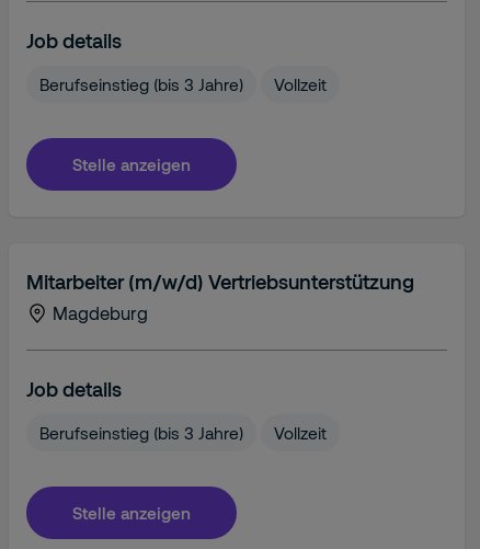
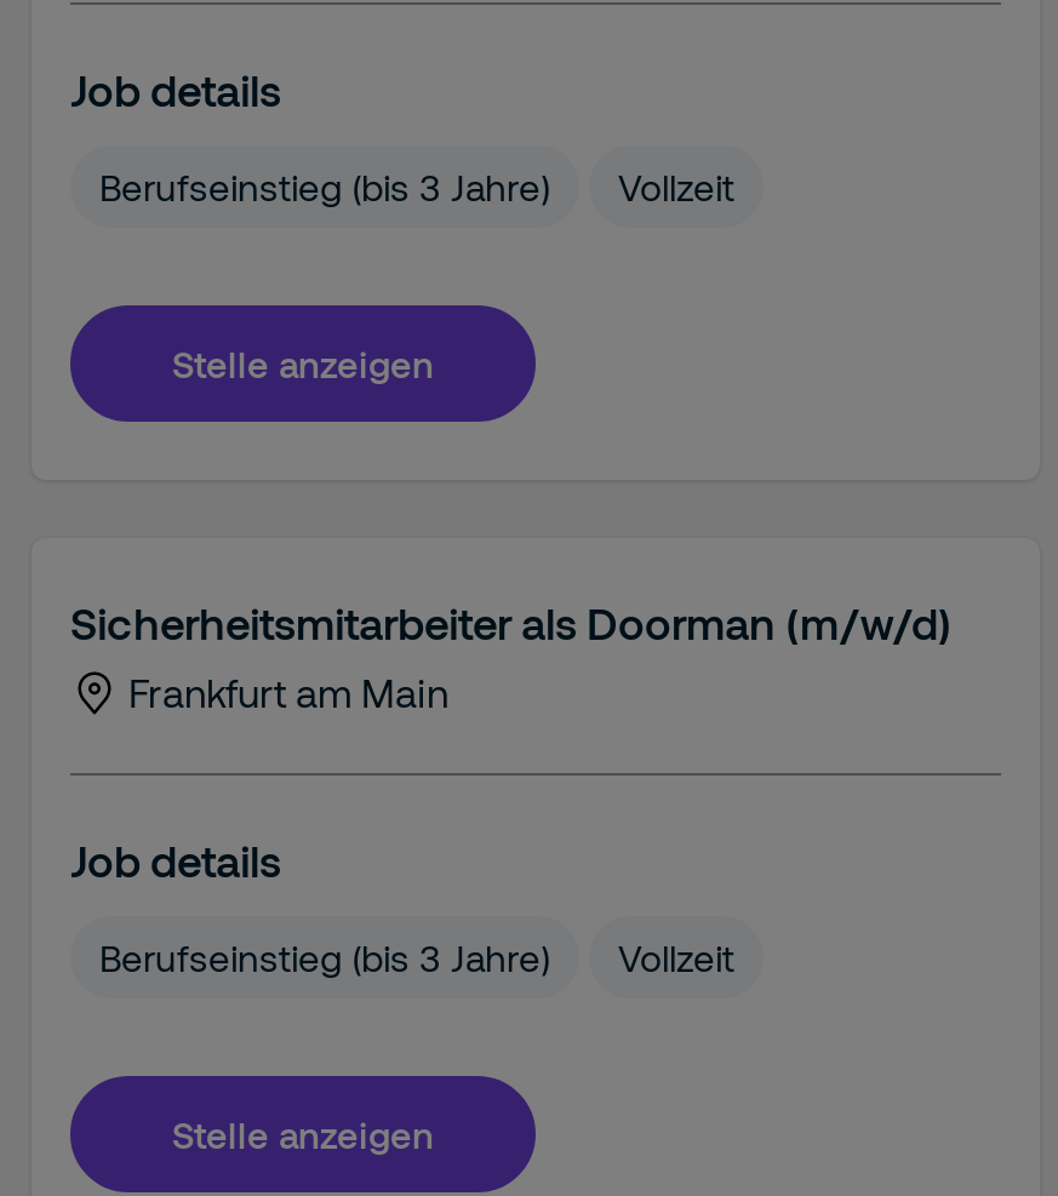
- Mitarbeiter (m/w/d) Vertriebsunterstützung
- Magdeburg
+ Sicherheitsmitarbeiter als Doorman (m/w/d)
+ Frankfurt am Main
